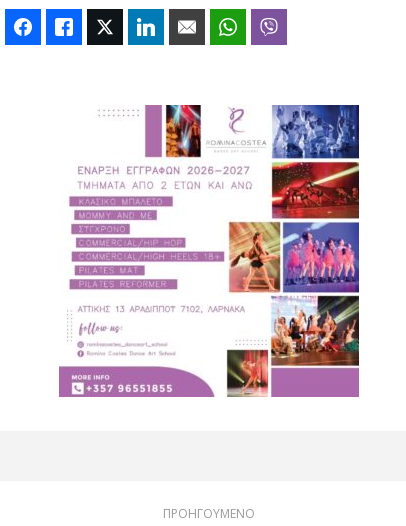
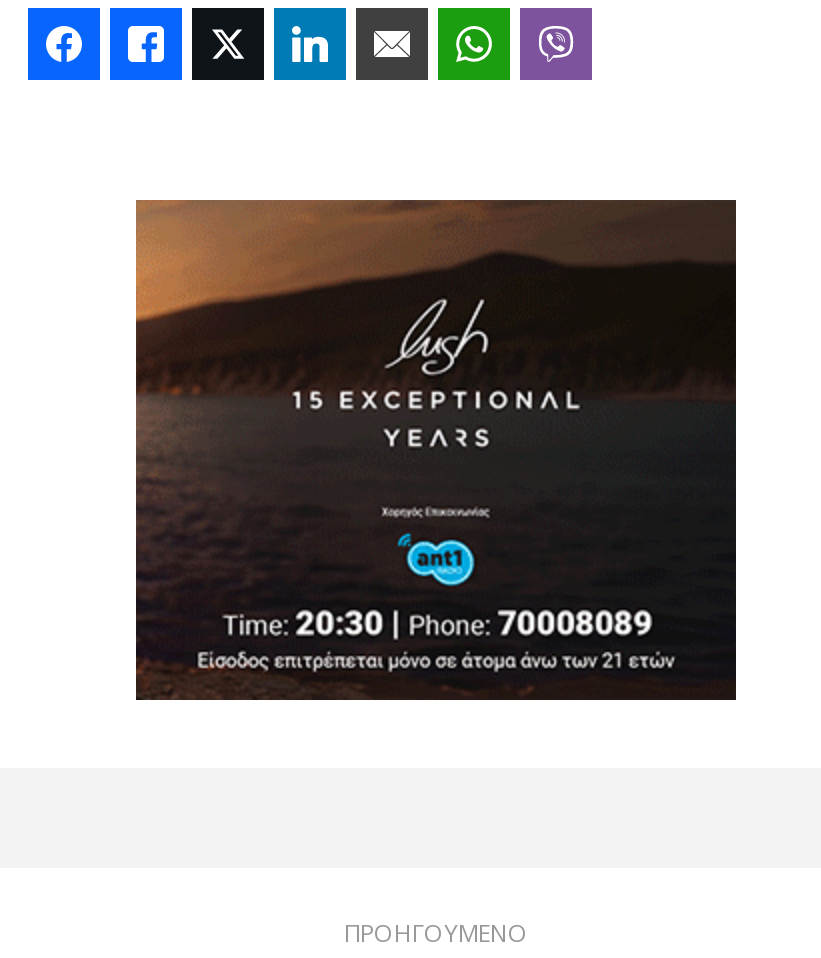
- [image]
+ [image]
